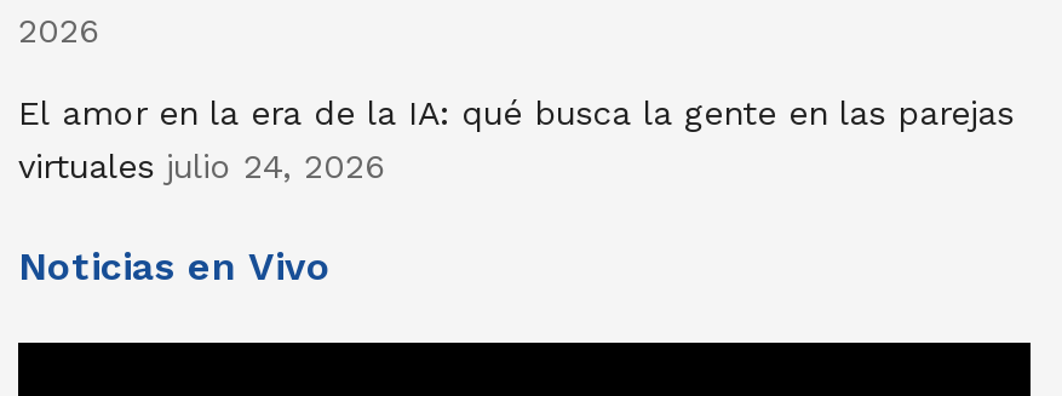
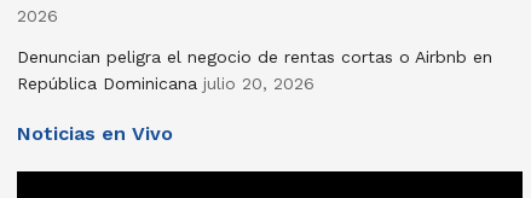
- El amor en la era de la IA: qué busca la gente en las parejas
- virtuales julio 24, 2026
+ Denuncian peligra el negocio de rentas cortas o Airbnb en
+ República Dominicana julio 20, 2026
